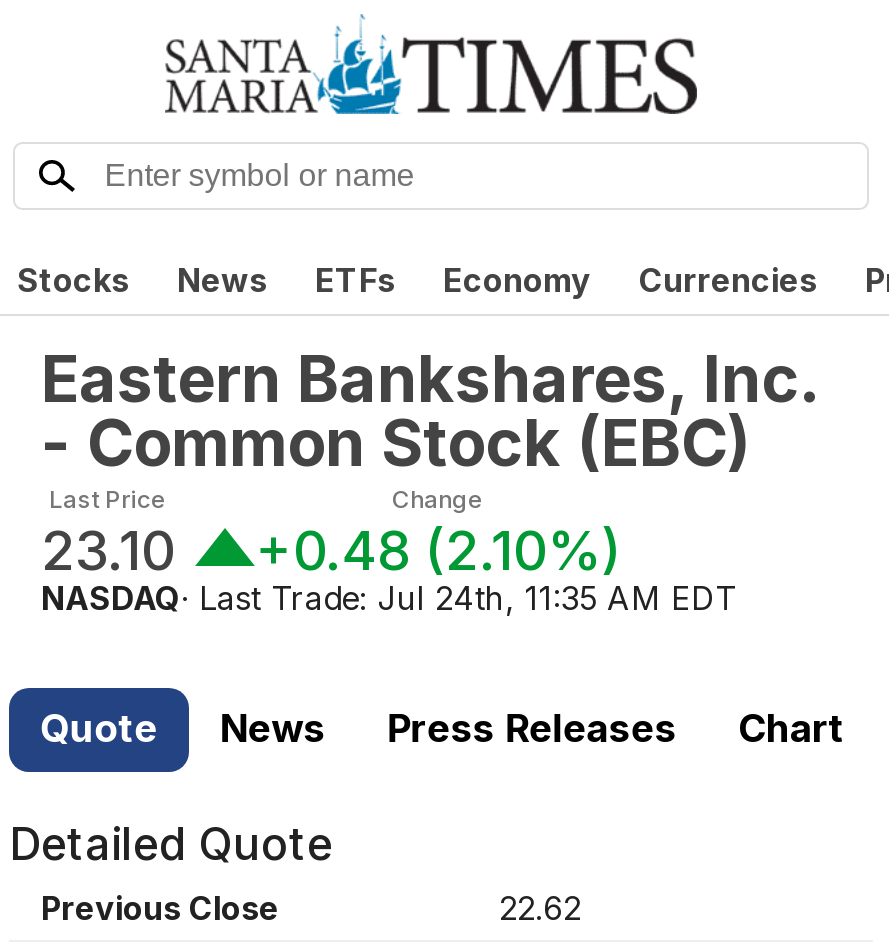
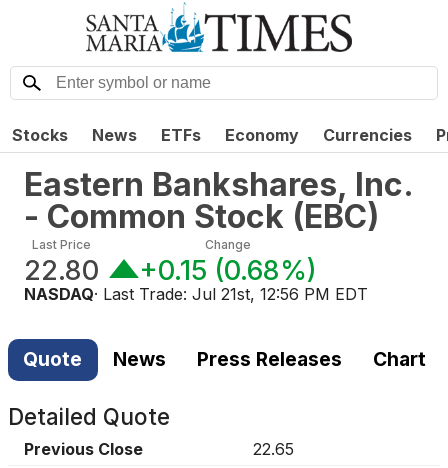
- 23.10
+ 22.80

- +0.48 (2.10%)
+ +0.15 (0.68%)

- NASDAQ · Last Trade: Jul 24th, 11:35 AM EDT
+ NASDAQ · Last Trade: Jul 21st, 12:56 PM EDT

- 22.62
+ 22.65
